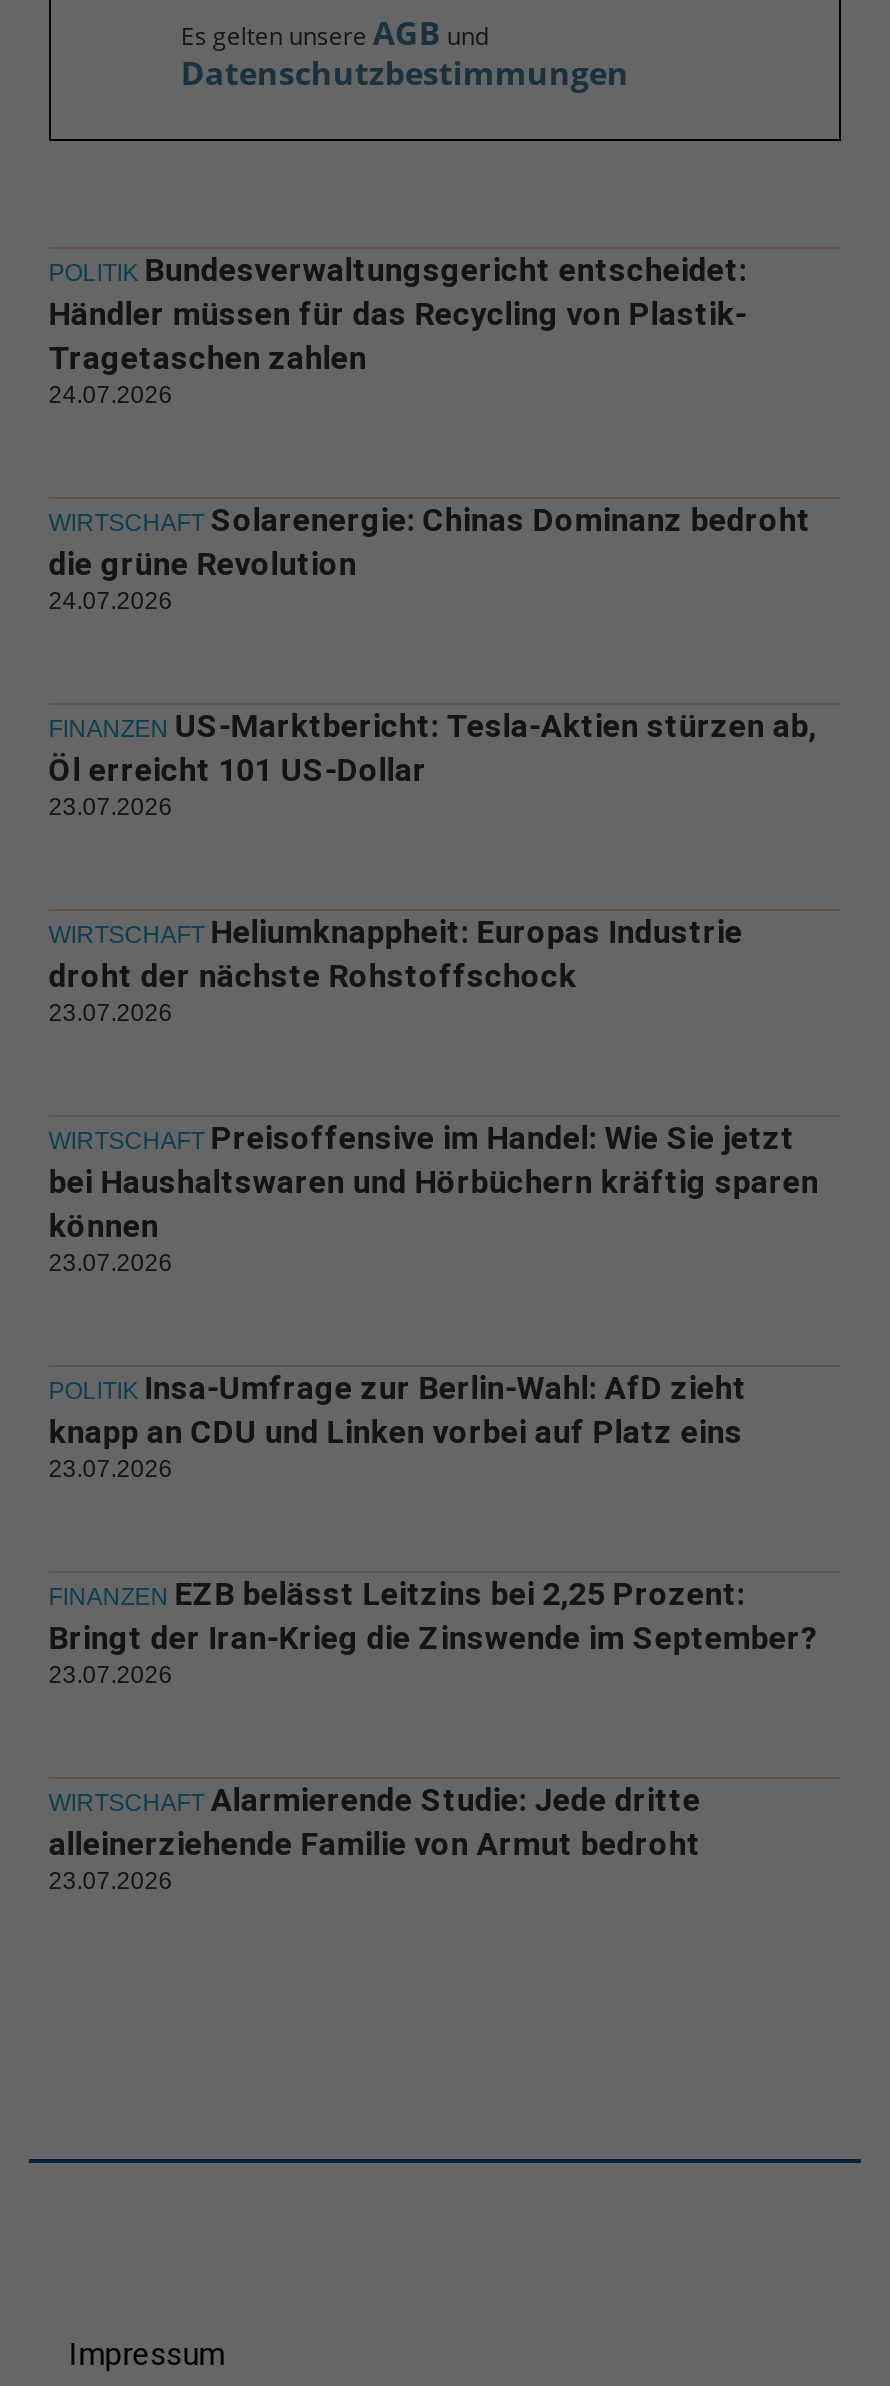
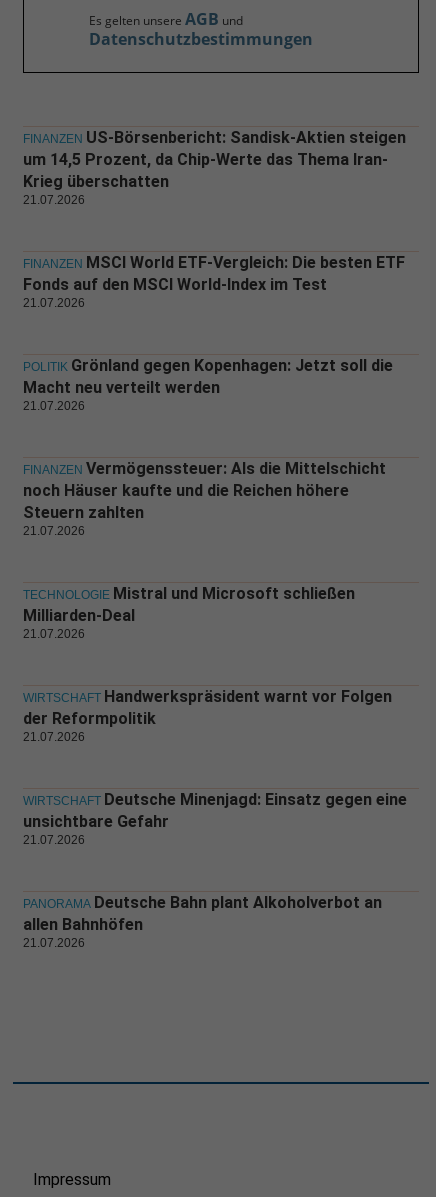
- POLITIK Bundesverwaltungsgericht entscheidet:
- Händler müssen für das Recycling von Plastik-
- Tragetaschen zahlen
- 24.07.2026
+ FINANZEN US-Börsenbericht: Sandisk-Aktien steigen
+ um 14,5 Prozent, da Chip-Werte das Thema Iran-
+ Krieg überschatten
+ 21.07.2026

- WIRTSCHAFT Solarenergie: Chinas Dominanz bedroht
- die grüne Revolution
- 24.07.2026
+ FINANZEN MSCI World ETF-Vergleich: Die besten ETF
+ Fonds auf den MSCI World-Index im Test
+ 21.07.2026

- FINANZEN US-Marktbericht: Tesla-Aktien stürzen ab,
- Öl erreicht 101 US-Dollar
- 23.07.2026
+ POLITIK Grönland gegen Kopenhagen: Jetzt soll die
+ Macht neu verteilt werden
+ 21.07.2026

- WIRTSCHAFT Heliumknappheit: Europas Industrie
- droht der nächste Rohstoffschock
- 23.07.2026
+ FINANZEN Vermögenssteuer: Als die Mittelschicht
+ noch Häuser kaufte und die Reichen höhere
+ Steuern zahlten
+ 21.07.2026

- WIRTSCHAFT Preisoffensive im Handel: Wie Sie jetzt
- bei Haushaltswaren und Hörbüchern kräftig sparen
- können
- 23.07.2026
+ TECHNOLOGIE Mistral und Microsoft schließen
+ Milliarden-Deal
+ 21.07.2026

- POLITIK Insa-Umfrage zur Berlin-Wahl: AfD zieht
- knapp an CDU und Linken vorbei auf Platz eins
- 23.07.2026
+ WIRTSCHAFT Handwerkspräsident warnt vor Folgen
+ der Reformpolitik
+ 21.07.2026

- FINANZEN EZB belässt Leitzins bei 2,25 Prozent:
- Bringt der Iran-Krieg die Zinswende im September?
- 23.07.2026
+ WIRTSCHAFT Deutsche Minenjagd: Einsatz gegen eine
+ unsichtbare Gefahr
+ 21.07.2026

- WIRTSCHAFT Alarmierende Studie: Jede dritte
- alleinerziehende Familie von Armut bedroht
- 23.07.2026
+ PANORAMA Deutsche Bahn plant Alkoholverbot an
+ allen Bahnhöfen
+ 21.07.2026
